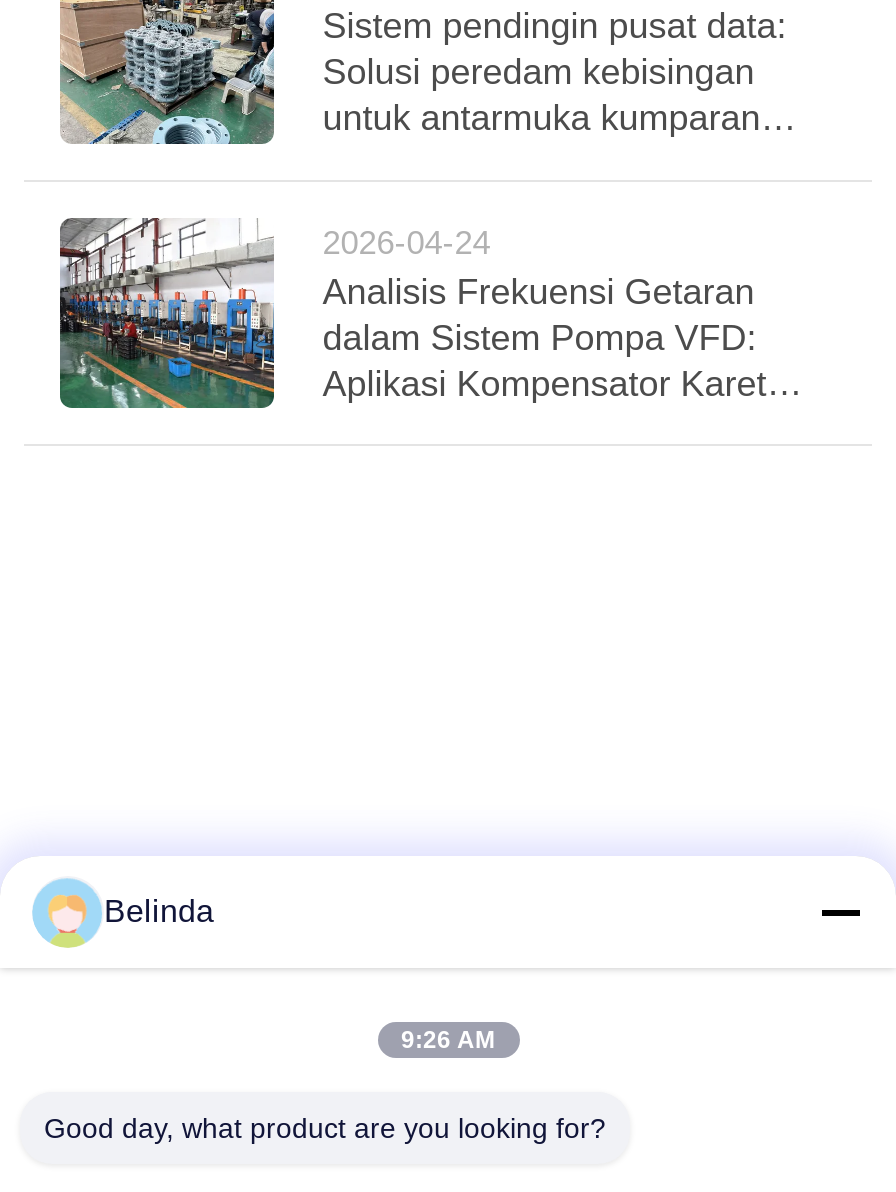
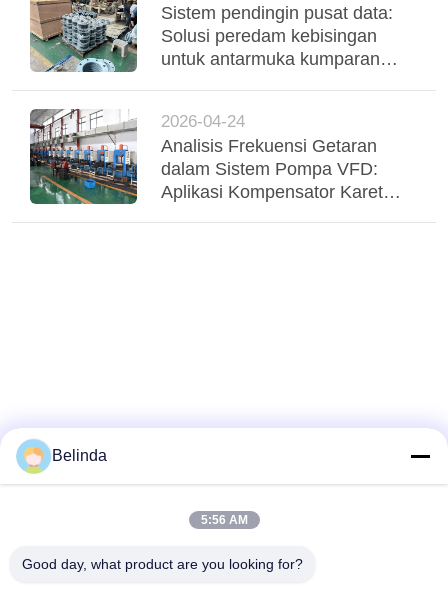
- 9:26 AM
+ 5:56 AM
